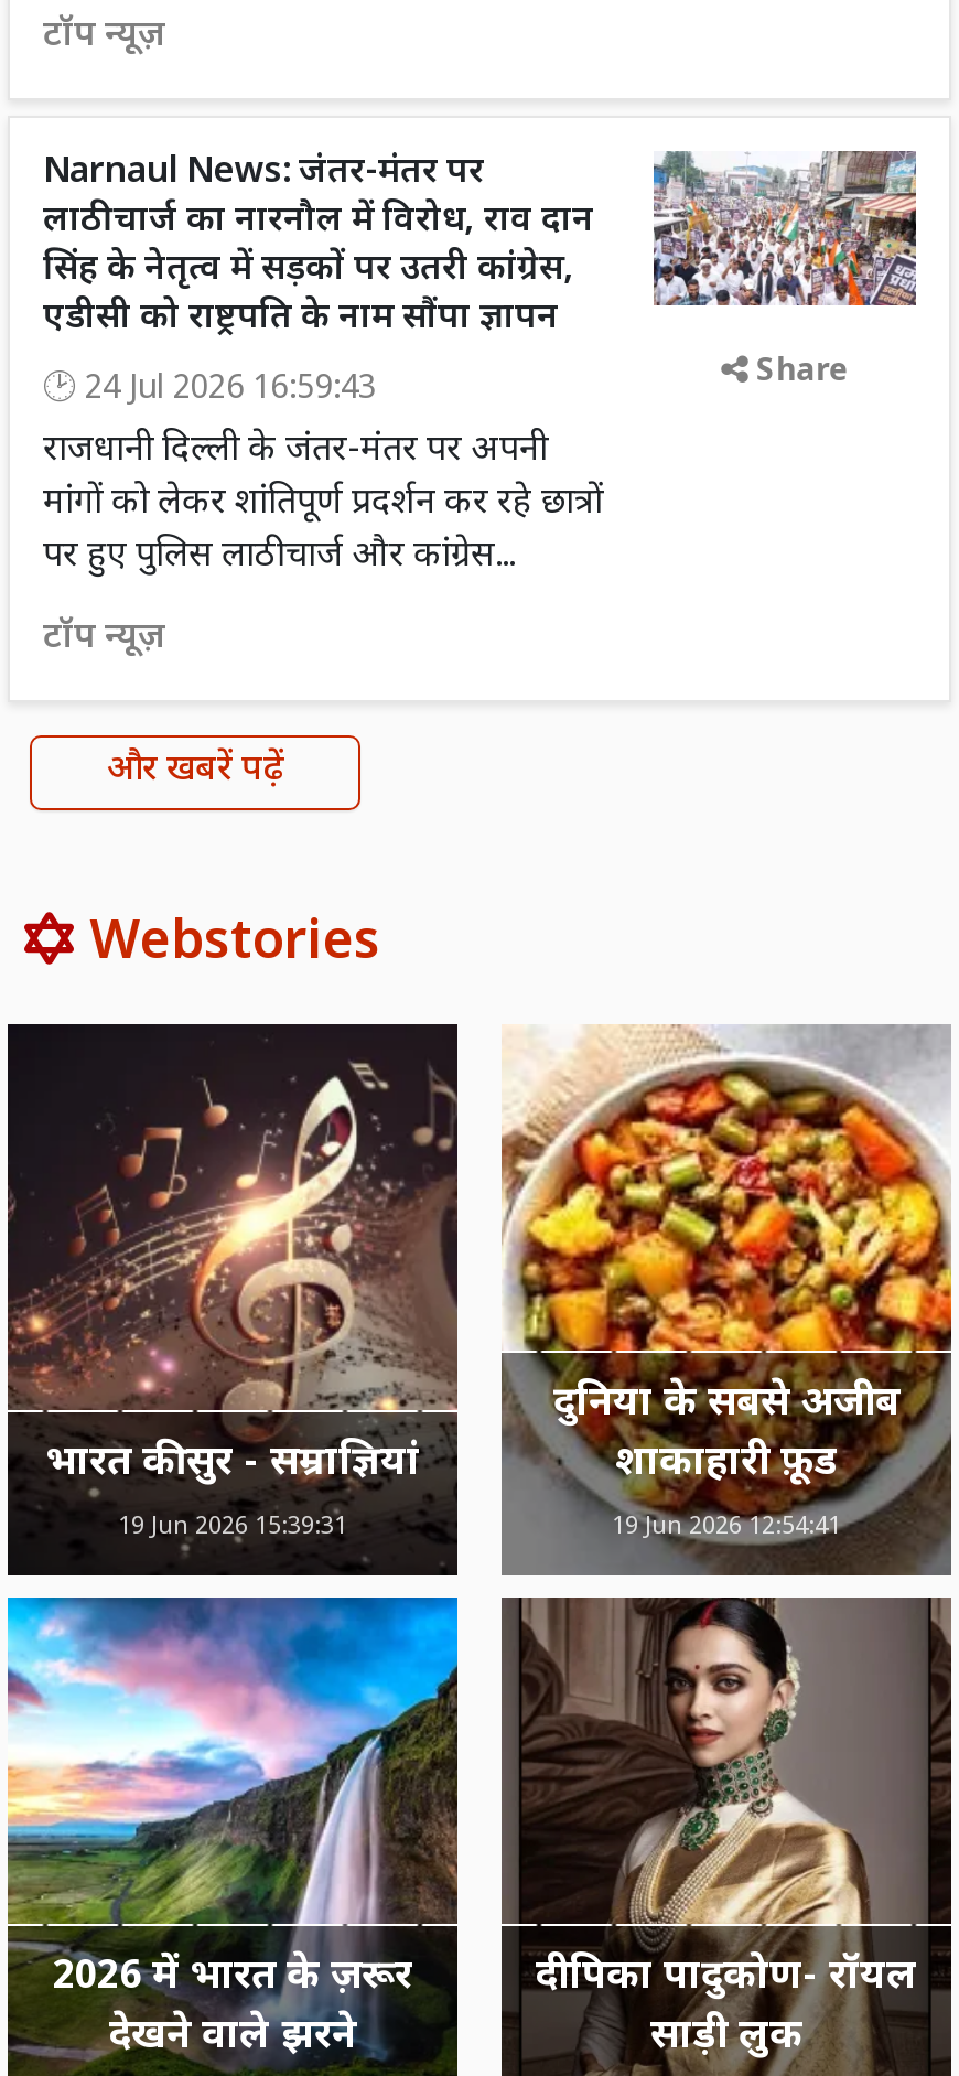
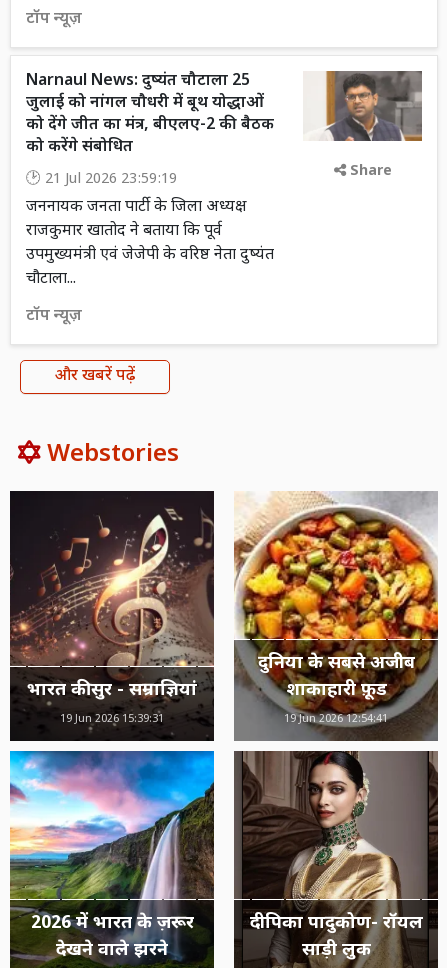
- [image]
- Narnaul News: जंतर-मंतर पर
- लाठीचार्ज का नारनौल में विरोध, राव दान
- सिंह के नेतृत्व में सड़कों पर उतरी कांग्रेस,
- एडीसी को राष्ट्रपति के नाम सौंपा ज्ञापन
+ [image]
+ Narnaul News: दुष्यंत चौटाला 25
+ जुलाई को नांगल चौधरी में बूथ योद्धाओं
+ को देंगे जीत का मंत्र, बीएलए-2 की बैठक
+ को करेंगे संबोधित

- 24 Jul 2026 16:59:43
- राजधानी दिल्ली के जंतर-मंतर पर अपनी
- मांगों को लेकर शांतिपूर्ण प्रदर्शन कर रहे छात्रों
- पर हुए पुलिस लाठीचार्ज और कांग्रेस...
+ 21 Jul 2026 23:59:19
+ जननायक जनता पार्टी के जिला अध्यक्ष
+ राजकुमार खातोद ने बताया कि पूर्व
+ उपमुख्यमंत्री एवं जेजेपी के वरिष्ठ नेता दुष्यंत
+ चौटाला...
